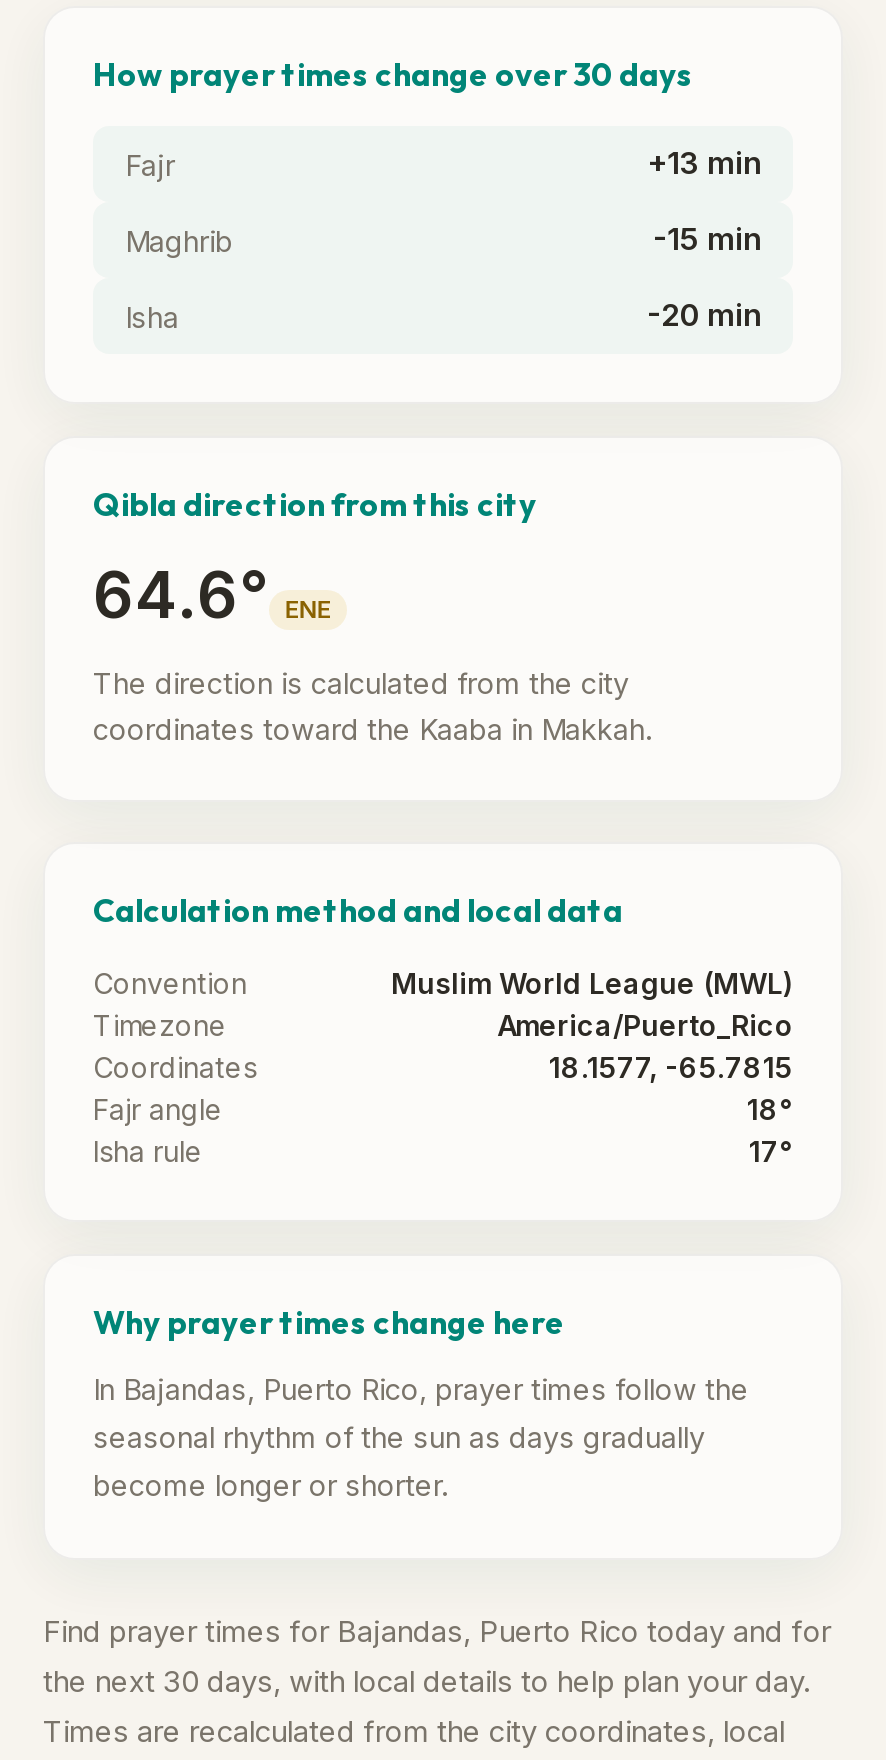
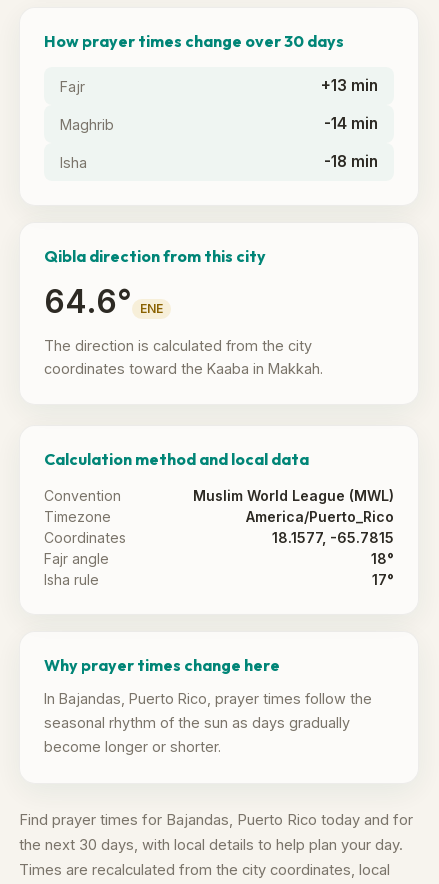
- -15 min
+ -14 min

- -20 min
+ -18 min
